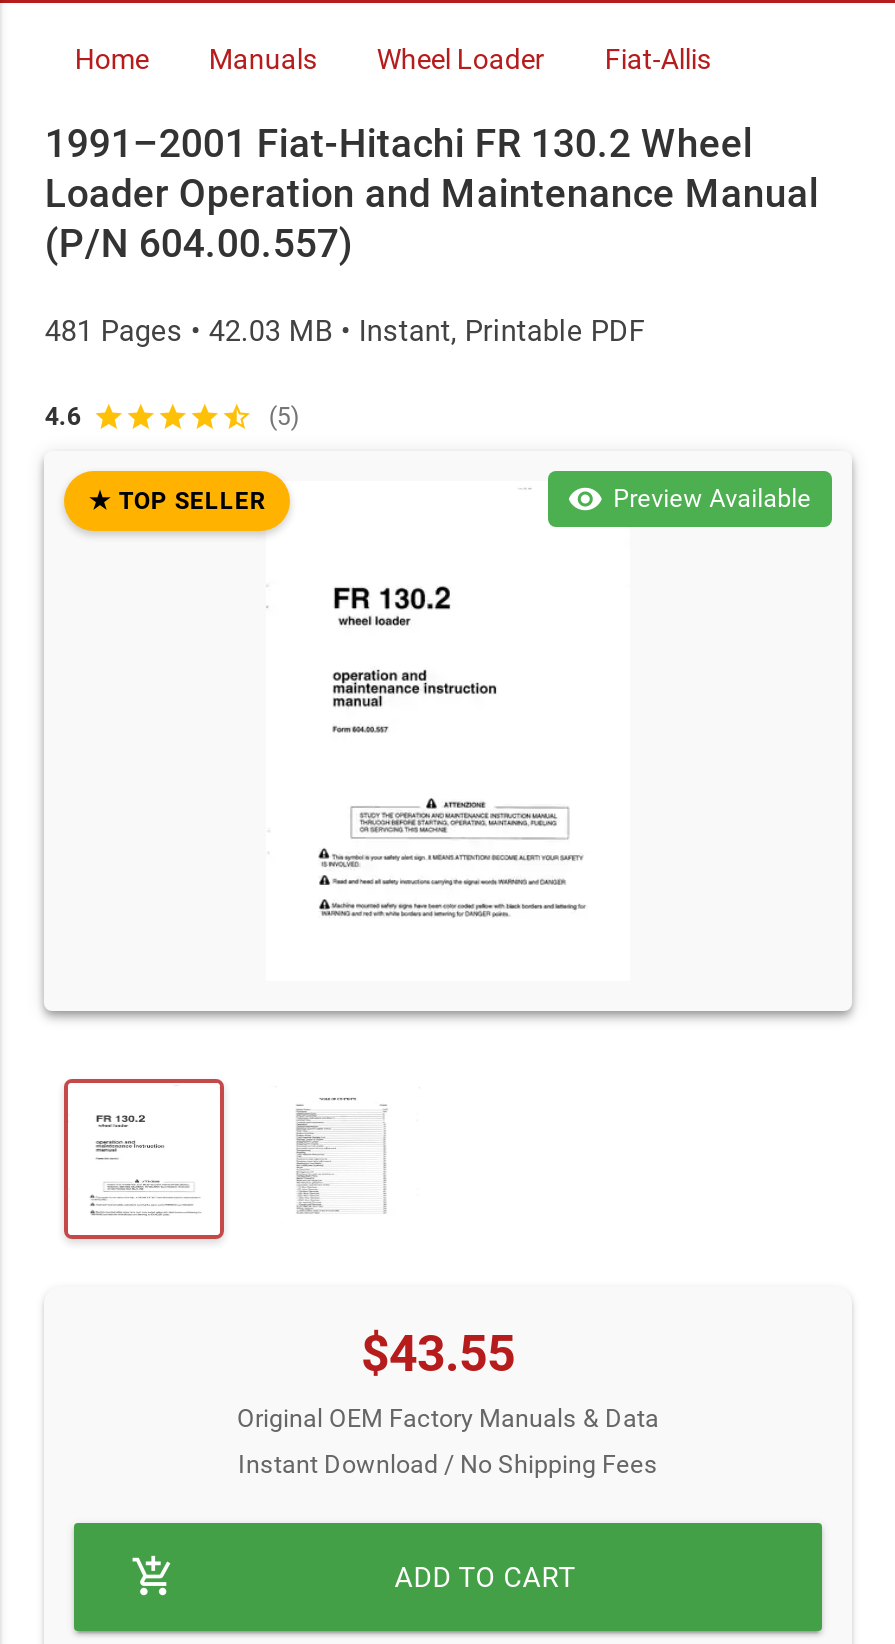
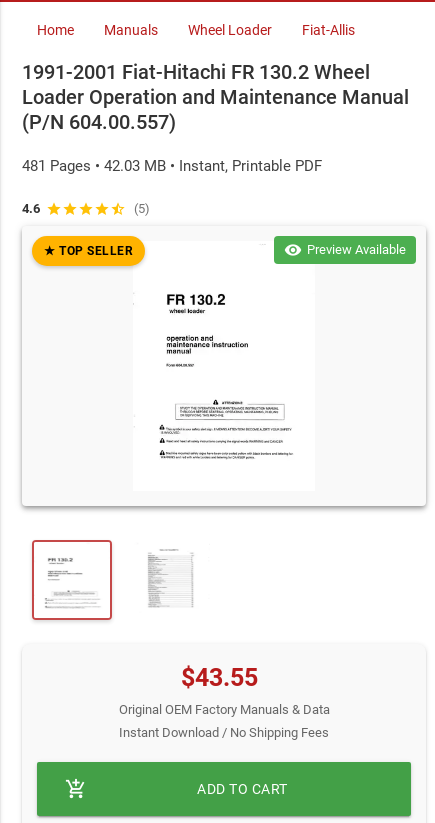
- 1991–2001 Fiat-Hitachi FR 130.2 Wheel
+ 1991-2001 Fiat-Hitachi FR 130.2 Wheel
